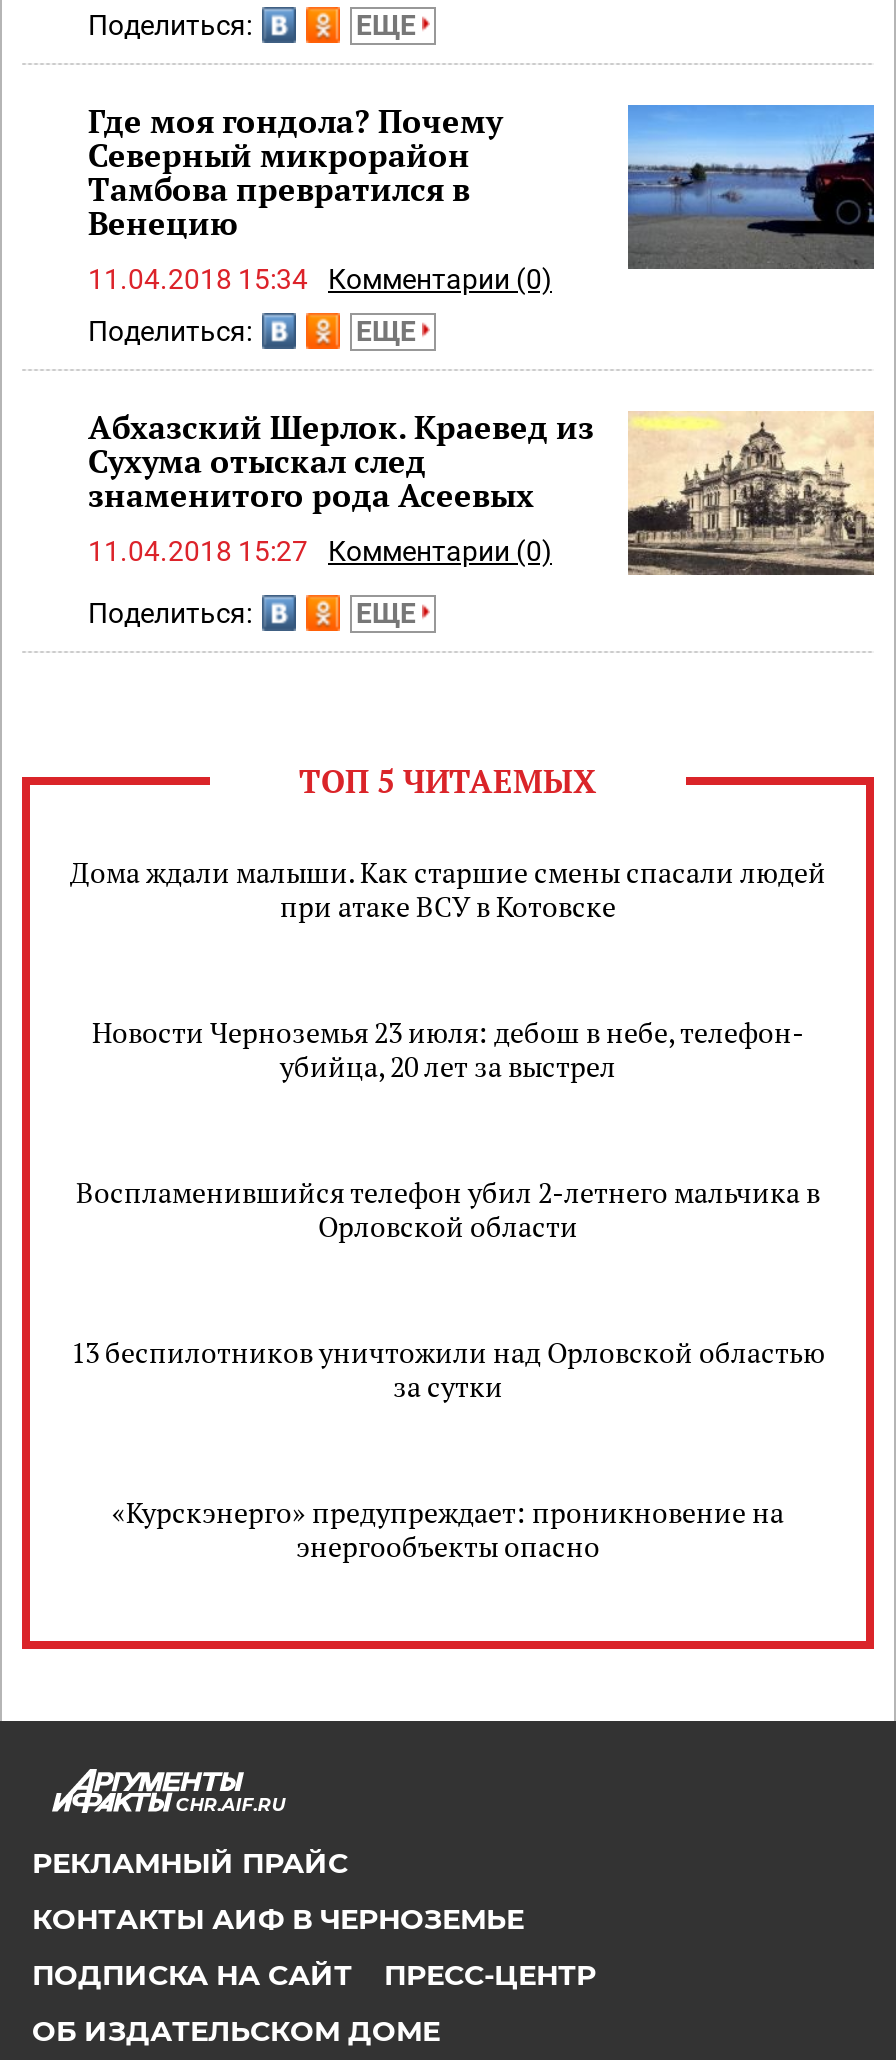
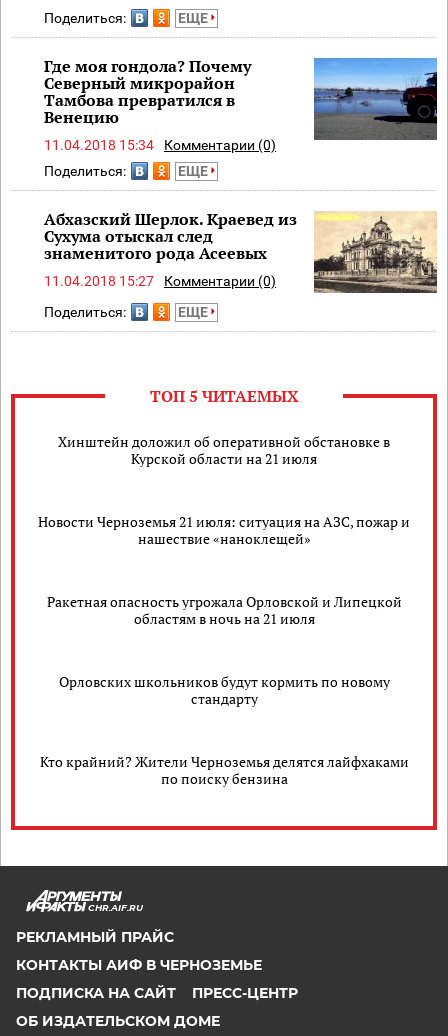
- Дома ждали малыши. Как старшие смены спасали людей
- при атаке ВСУ в Котовске
+ Хинштейн доложил об оперативной обстановке в
+ Курской области на 21 июля

- Новости Черноземья 23 июля: дебош в небе, телефон-
- убийца, 20 лет за выстрел
+ Новости Черноземья 21 июля: ситуация на АЗС, пожар и
+ нашествие «наноклещей»

- Воспламенившийся телефон убил 2-летнего мальчика в
- Орловской области
+ Ракетная опасность угрожала Орловской и Липецкой
+ областям в ночь на 21 июля

- 13 беспилотников уничтожили над Орловской областью
- за сутки
+ Орловских школьников будут кормить по новому
+ стандарту

- «Курскэнерго» предупреждает: проникновение на
- энергообъекты опасно
+ Кто крайний? Жители Черноземья делятся лайфхаками
+ по поиску бензина
